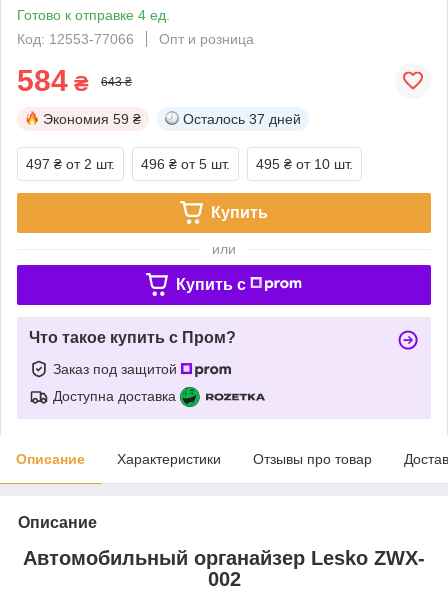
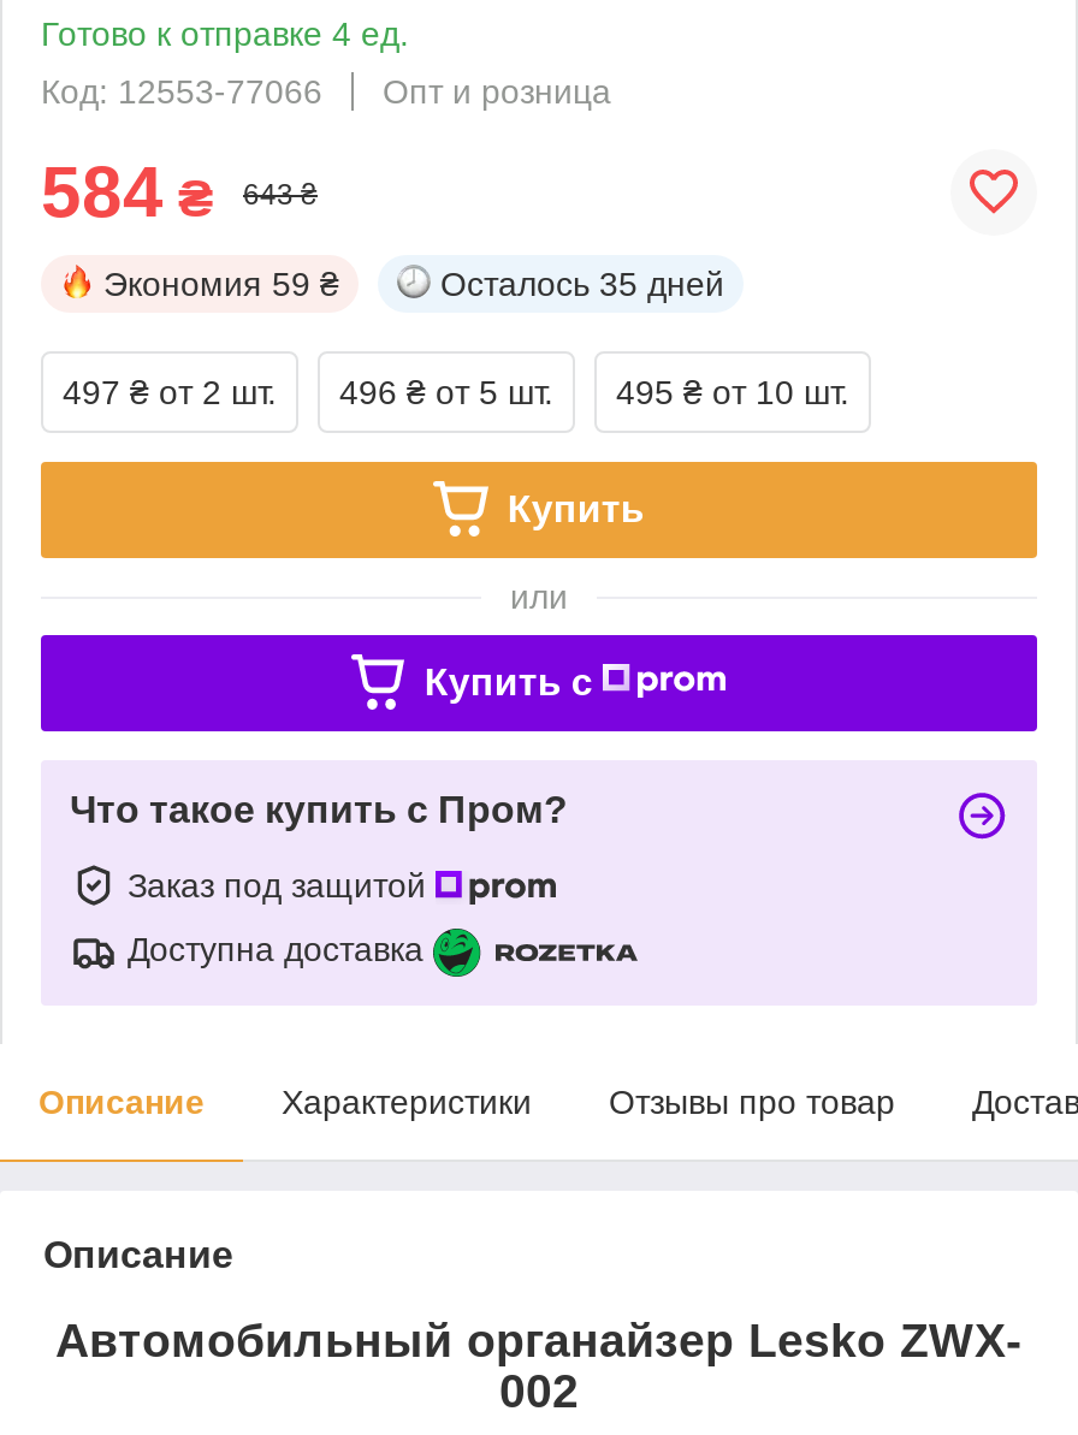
- Осталось 37 дней
+ Осталось 35 дней
